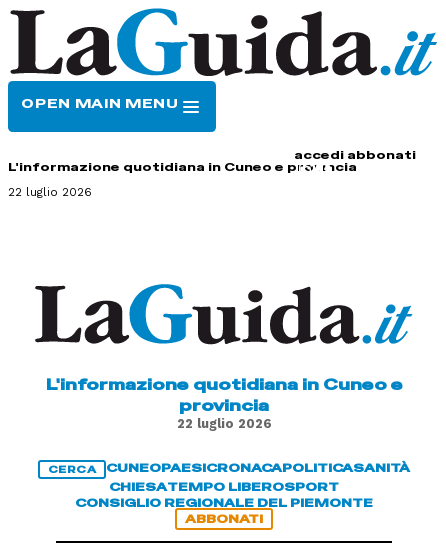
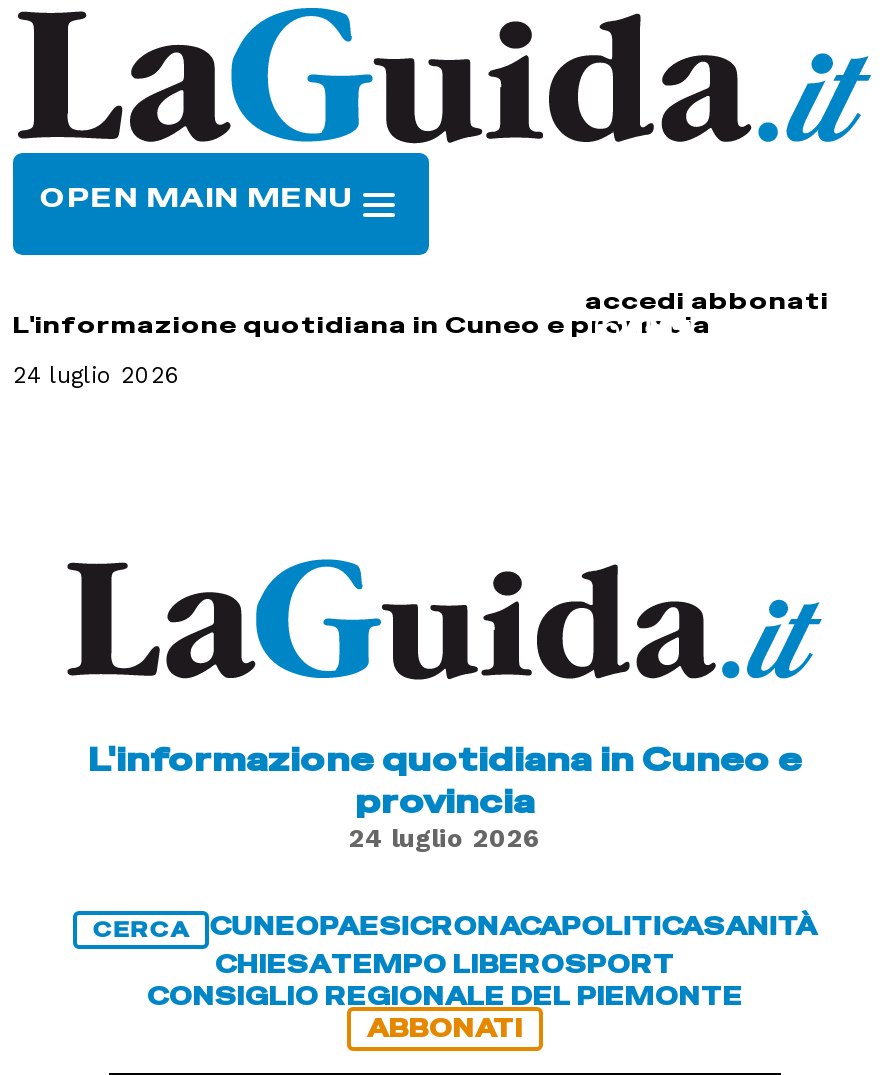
- 22 luglio 2026
+ 24 luglio 2026

- 22 luglio 2026
+ 24 luglio 2026
